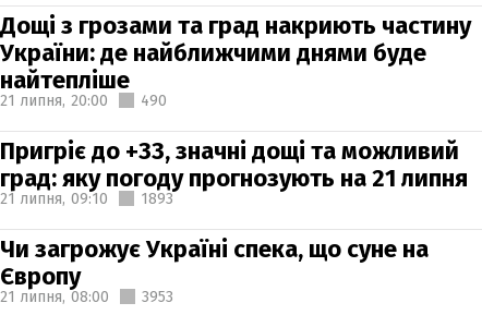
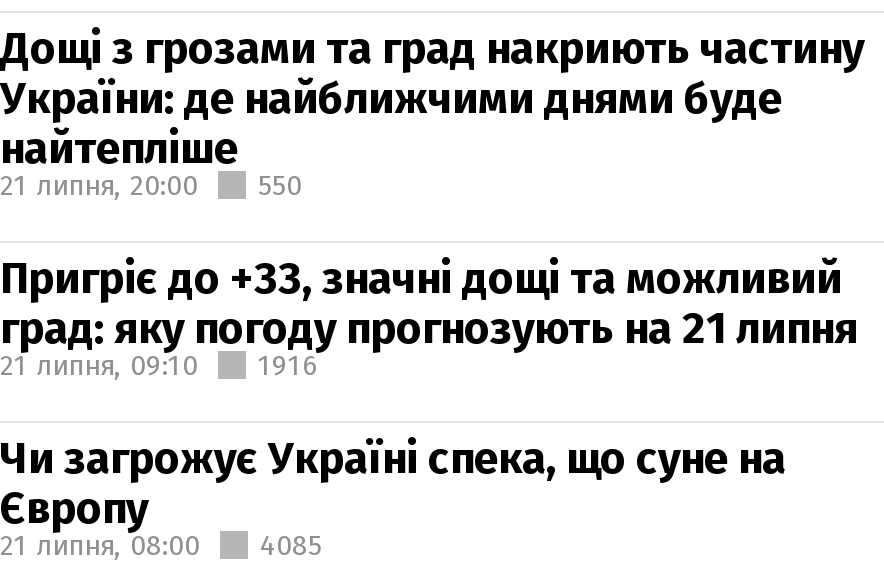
- 21 липня, 20:00 490
+ 21 липня, 20:00 550

- 1893
+ 1916

- 21 липня, 08:00 3953
+ 21 липня, 08:00 4085
